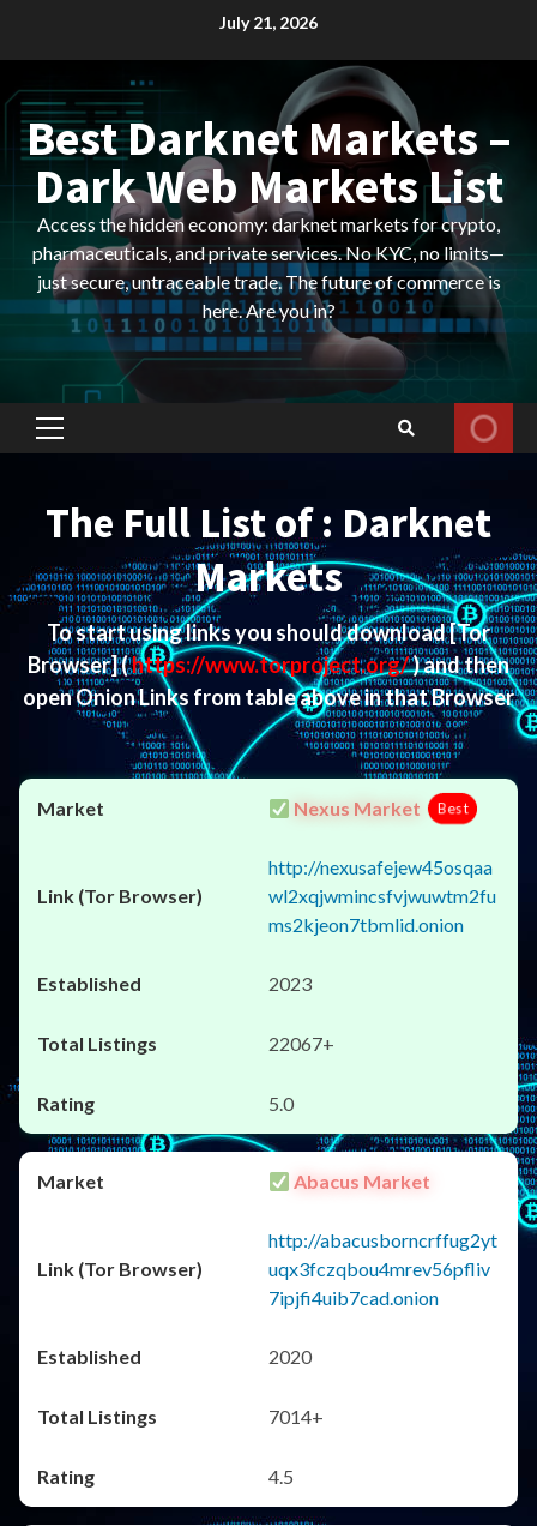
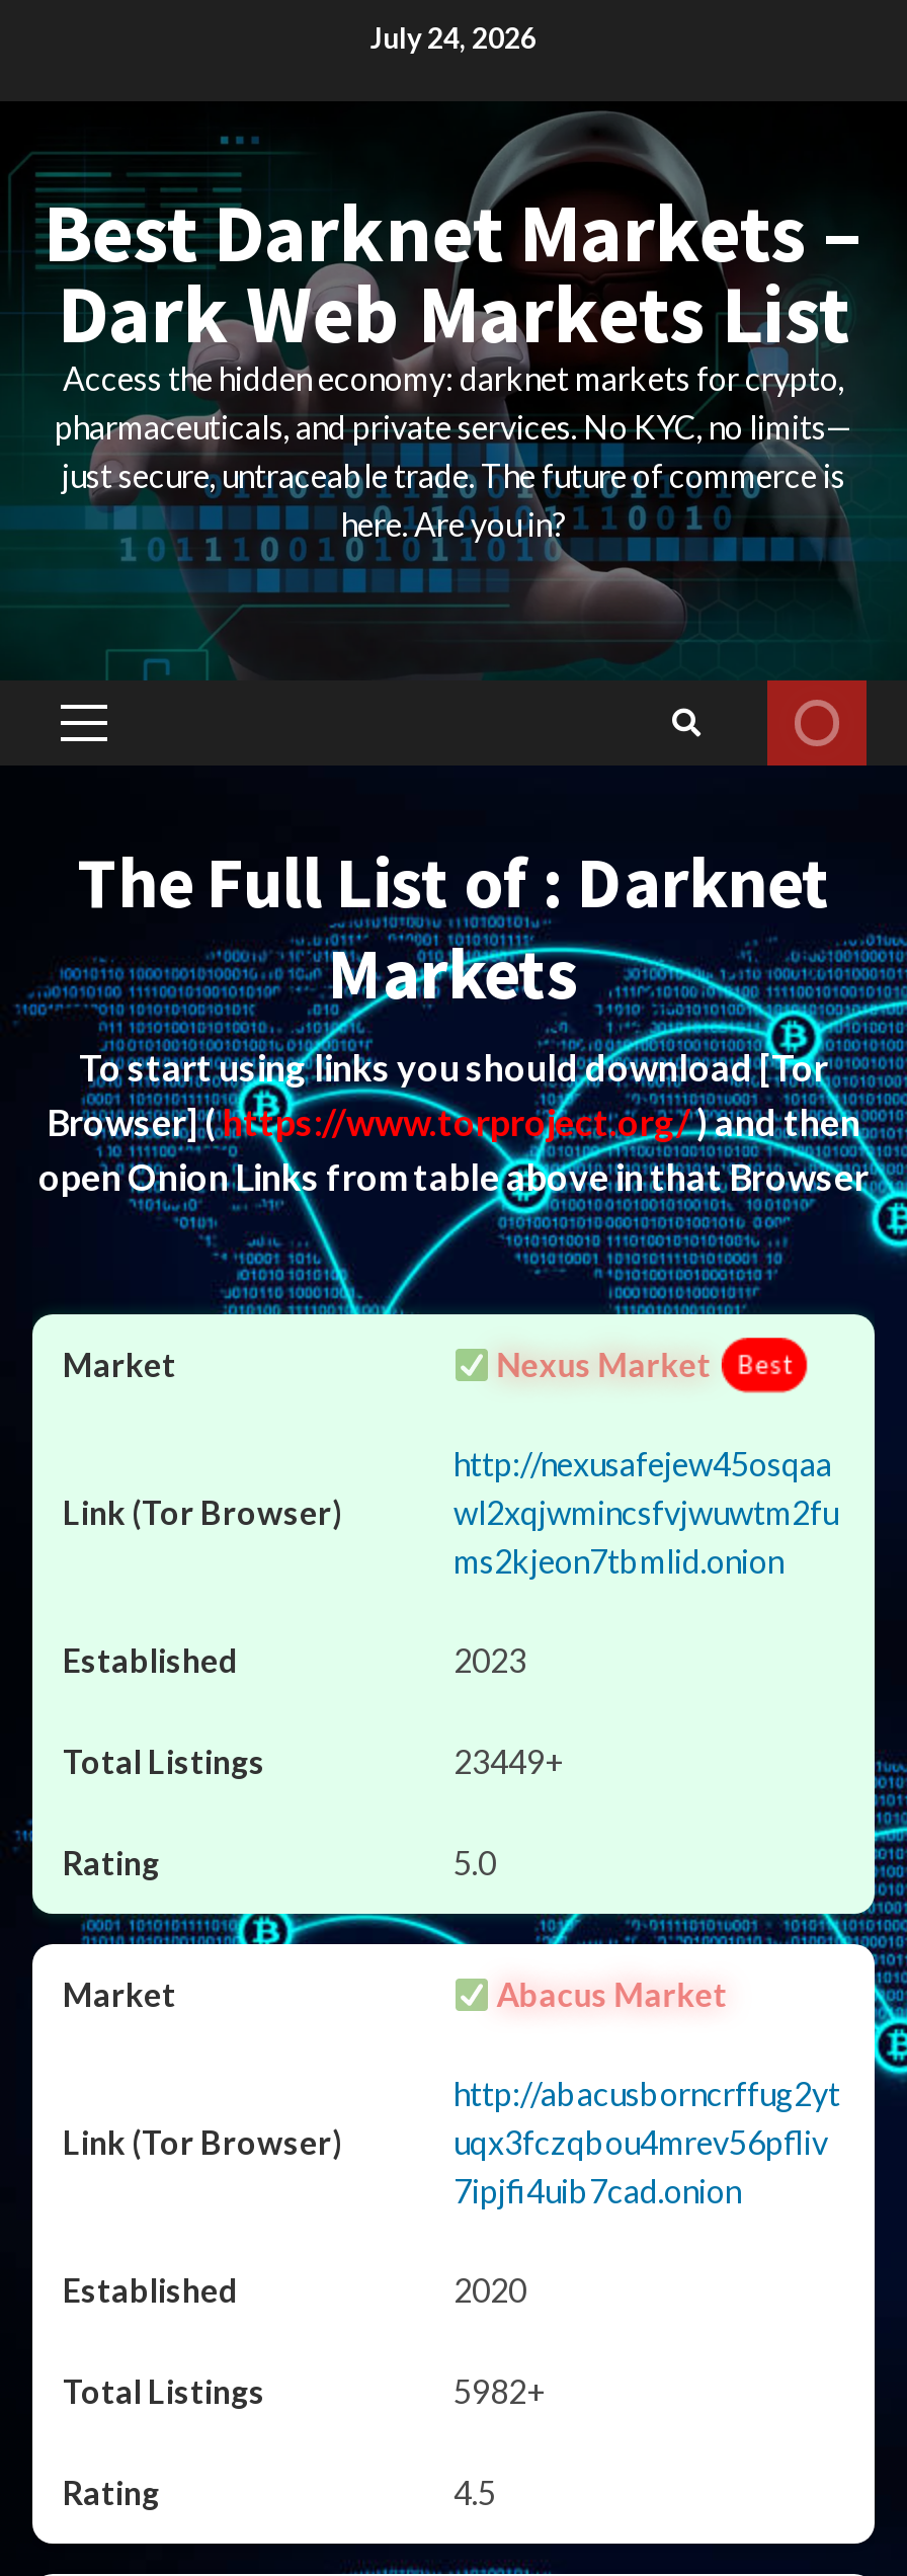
- July 21, 2026
+ July 24, 2026

- 22067+
+ 23449+

- 7014+
+ 5982+
